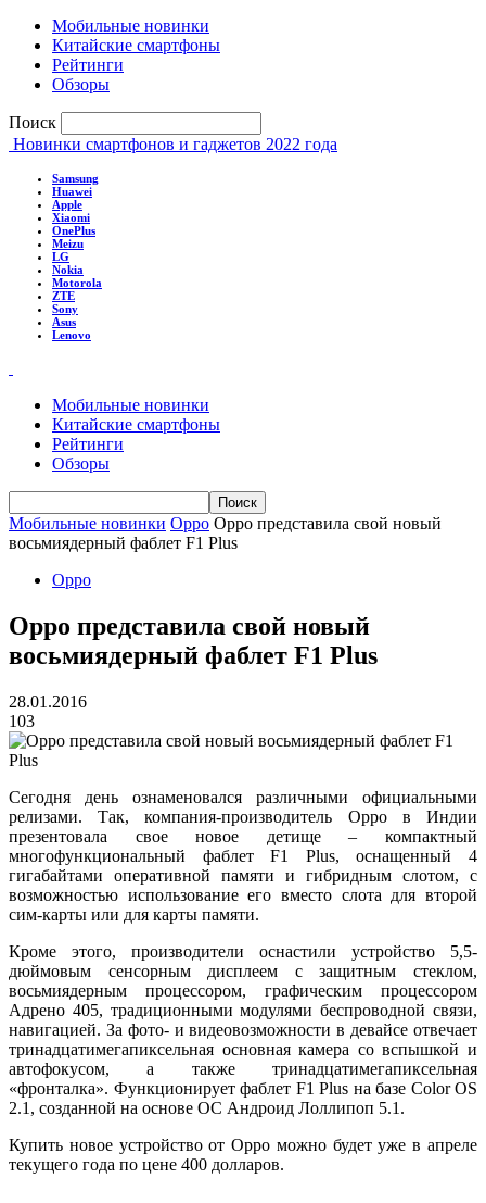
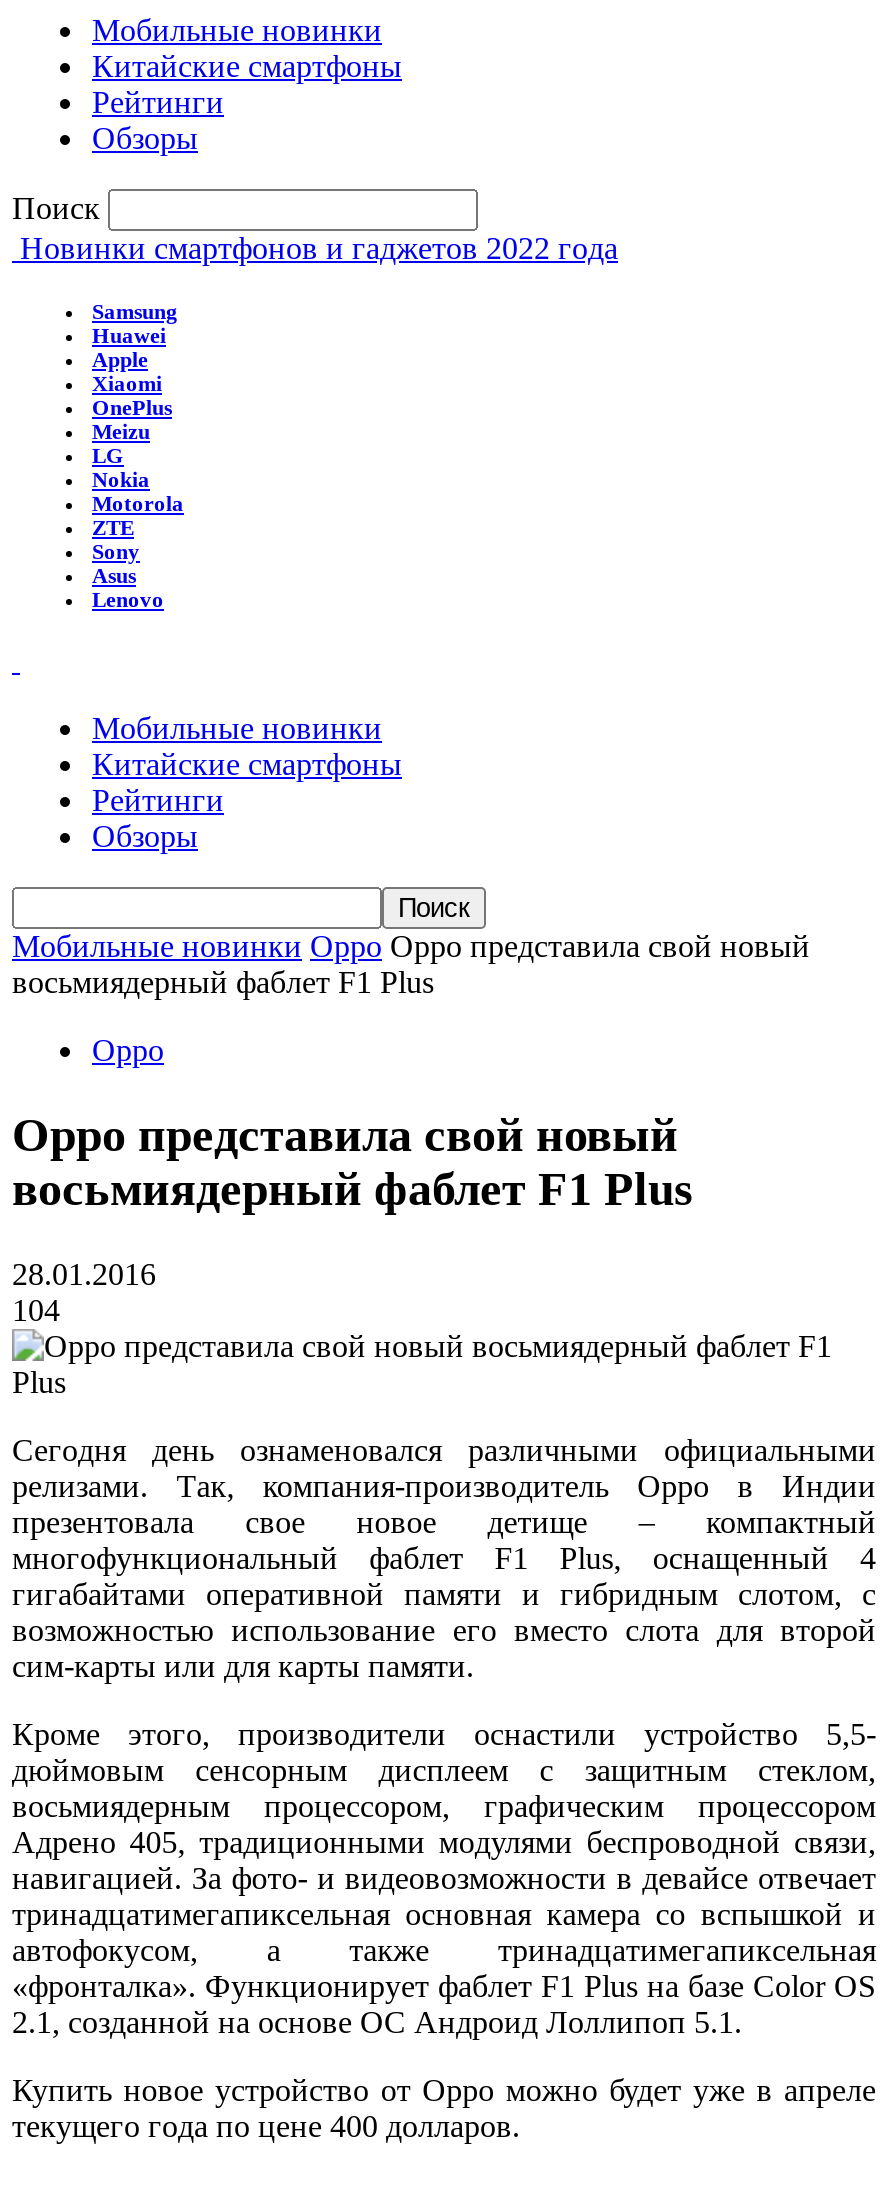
- 103
+ 104
